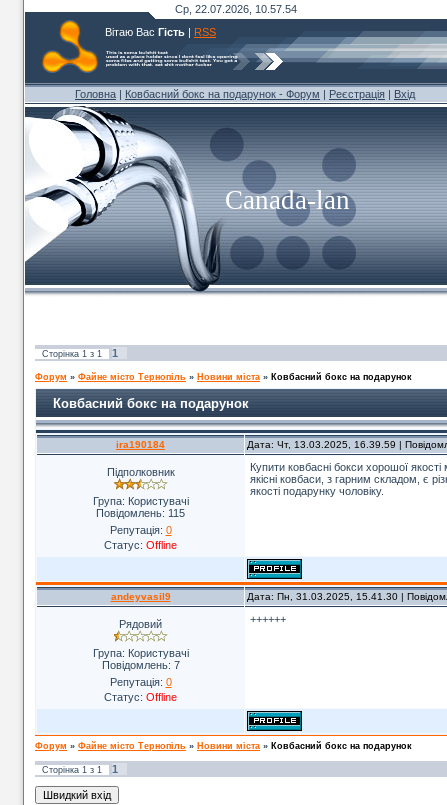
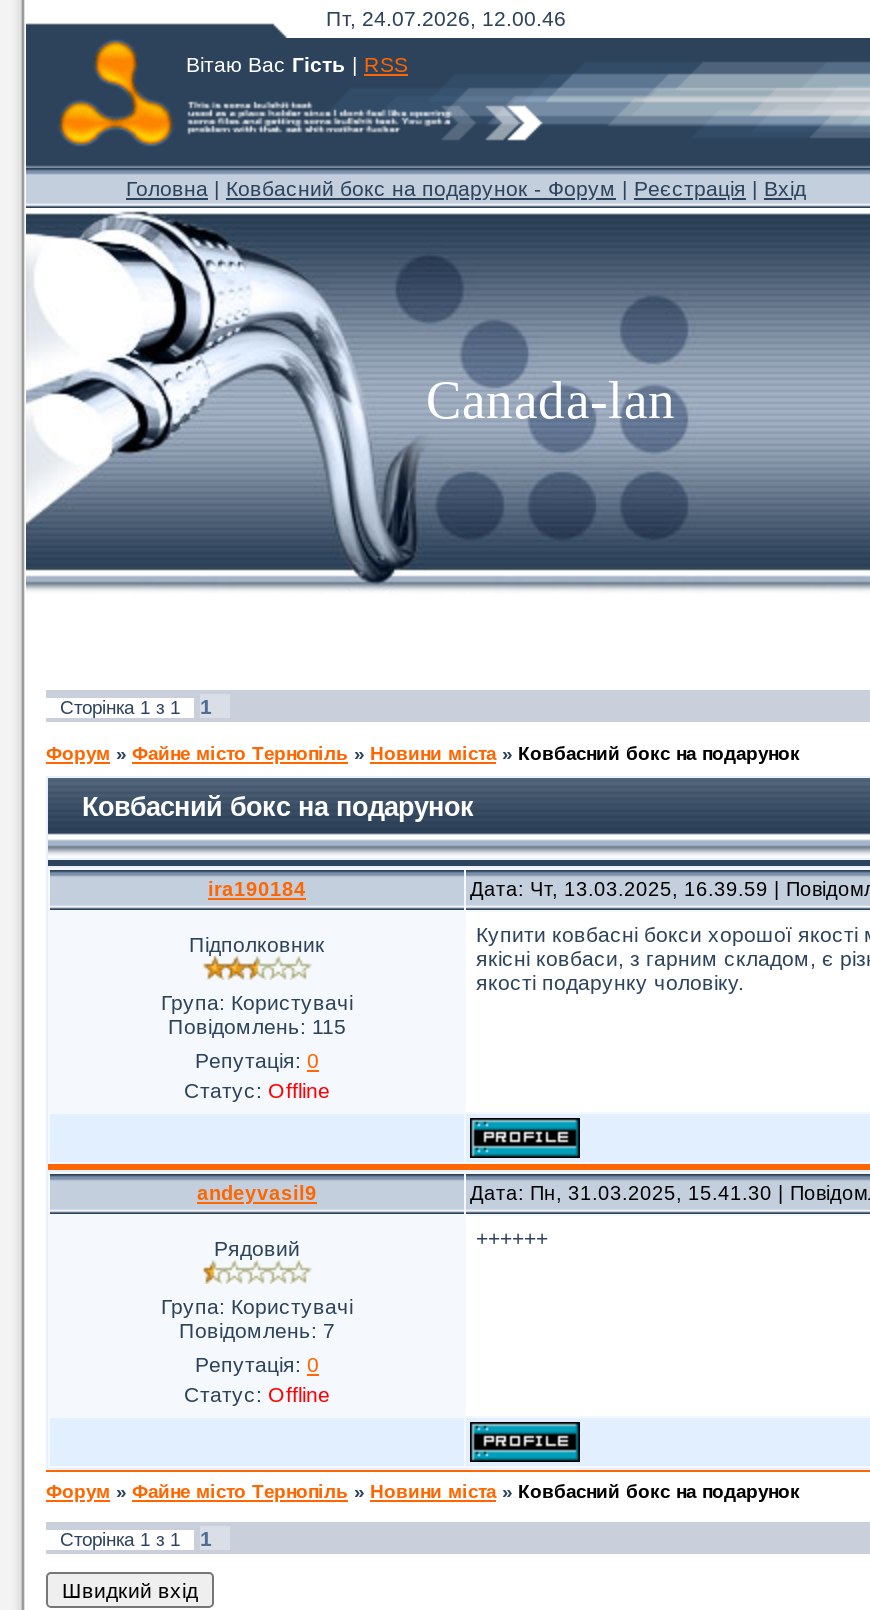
- Ср, 22.07.2026, 10.57.54
+ Пт, 24.07.2026, 12.00.46
